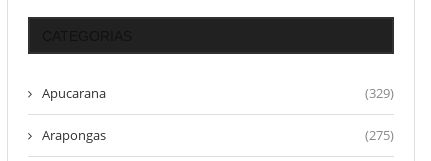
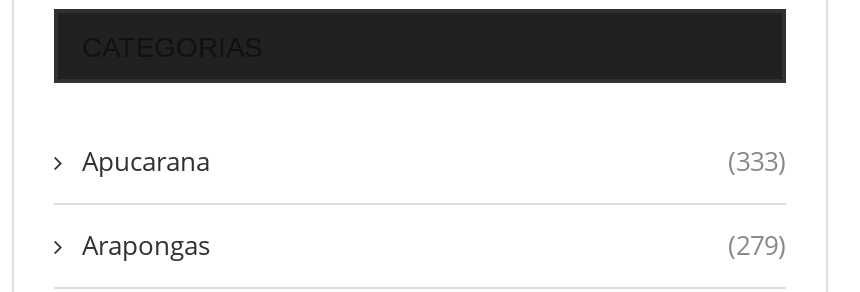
- (329)
+ (333)

- (275)
+ (279)
